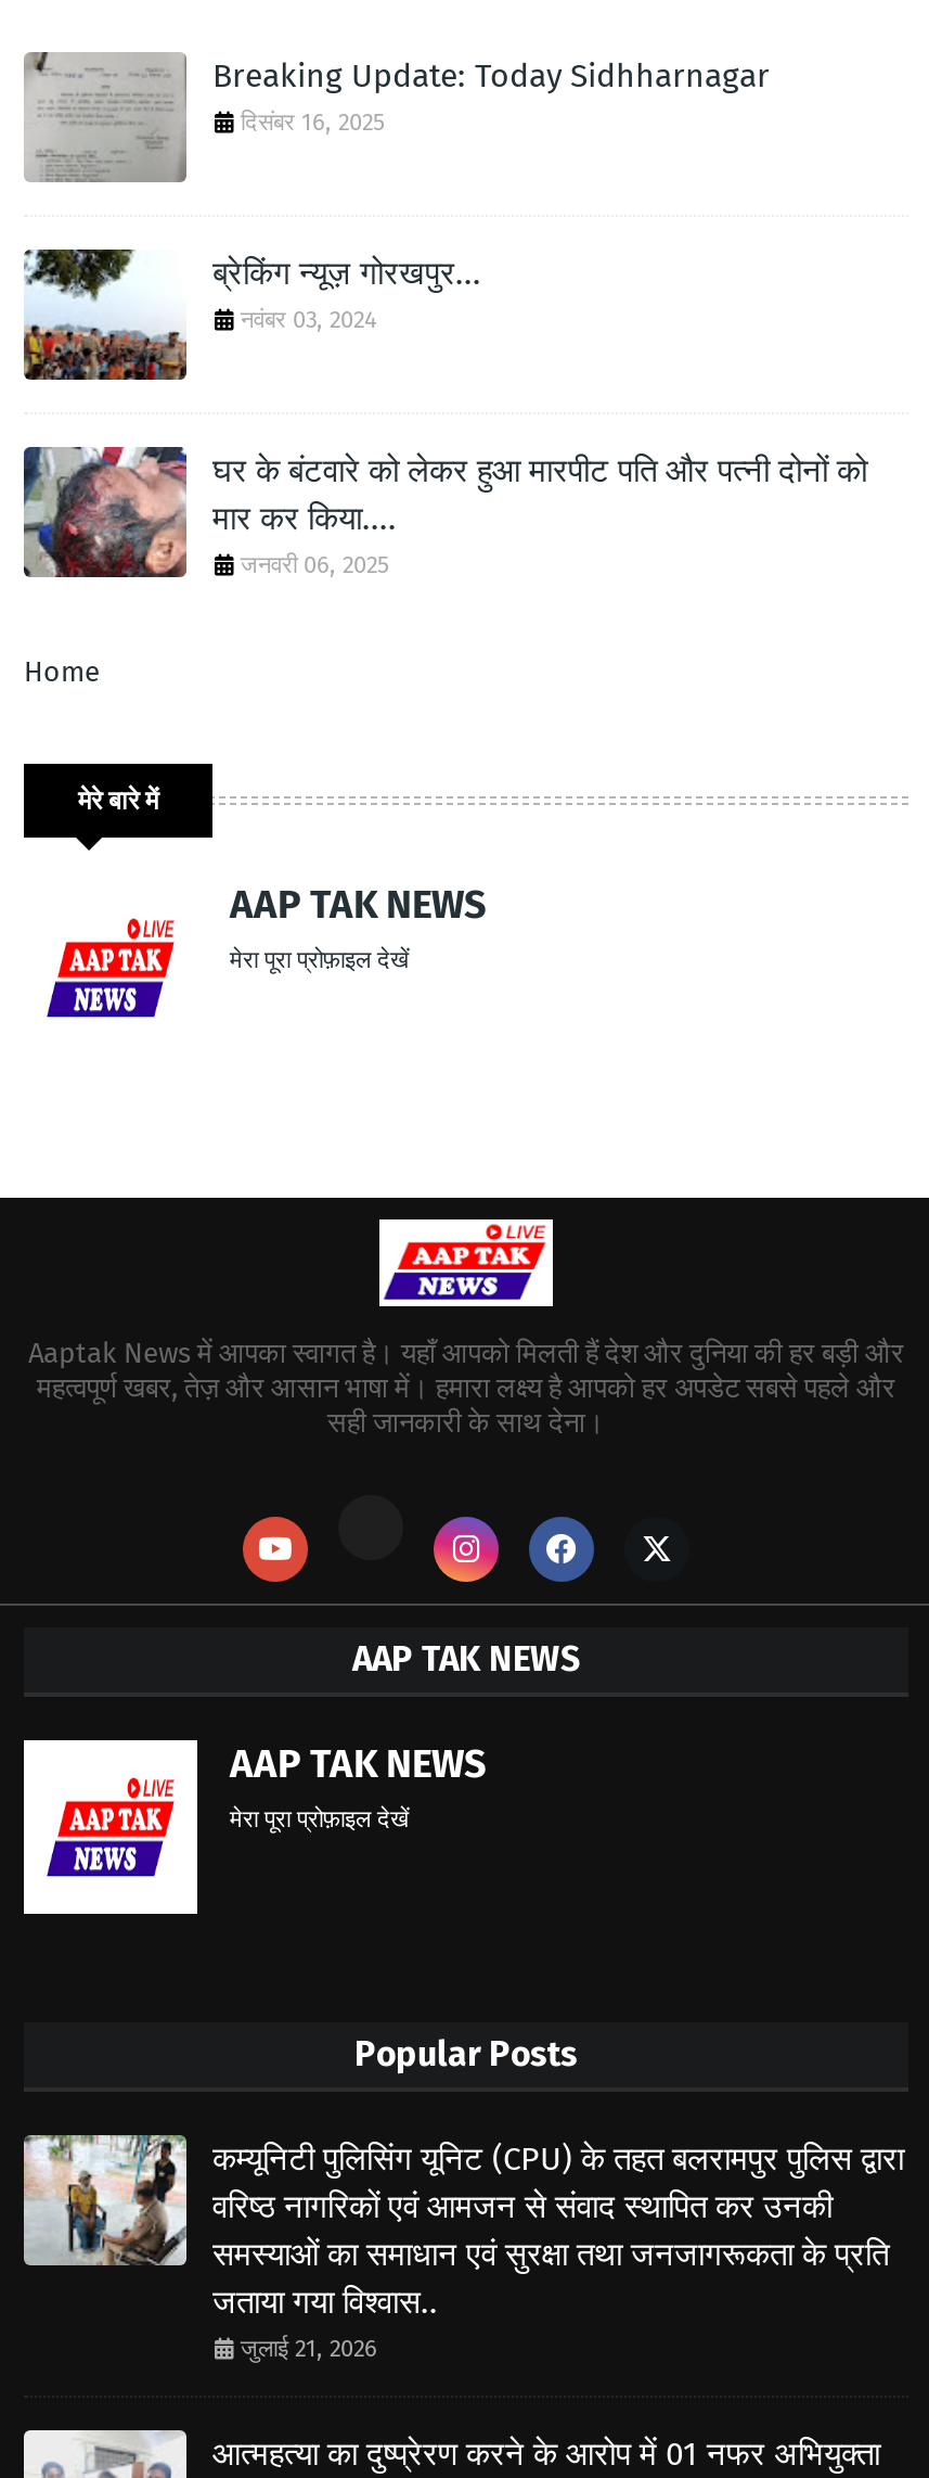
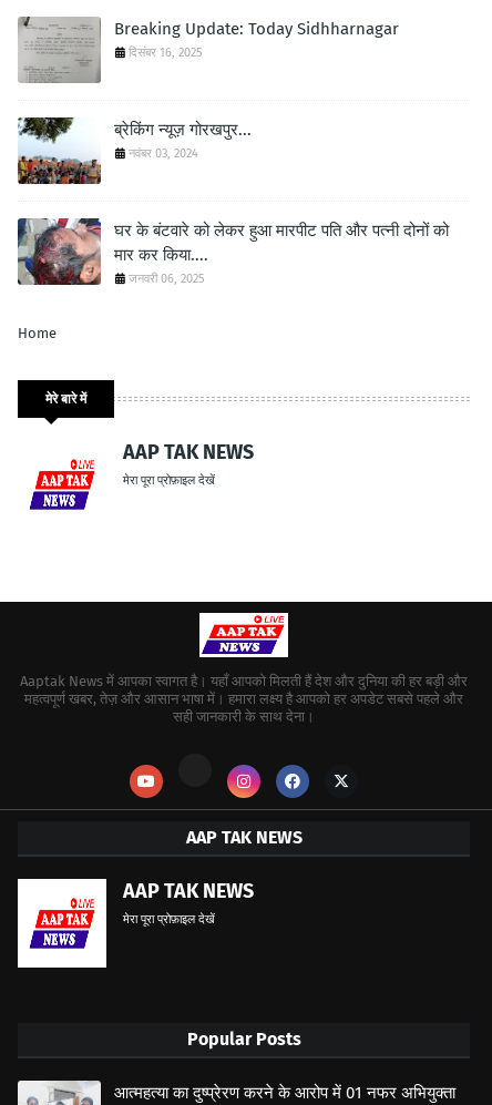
- [image]
- कम्यूनिटी पुलिसिंग यूनिट (CPU) के तहत बलरामपुर पुलिस द्वारा
- वरिष्ठ नागरिकों एवं आमजन से संवाद स्थापित कर उनकी
- समस्याओं का समाधान एवं सुरक्षा तथा जनजागरूकता के प्रति
- जताया गया विश्वास..
- जुलाई 21, 2026
